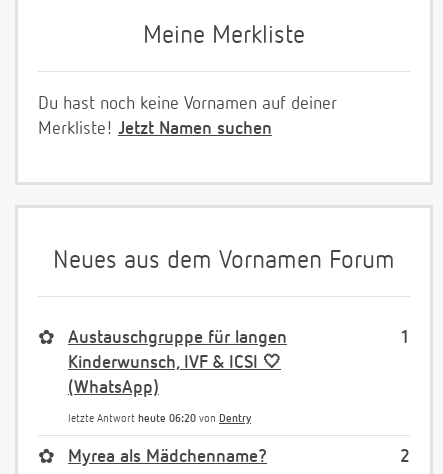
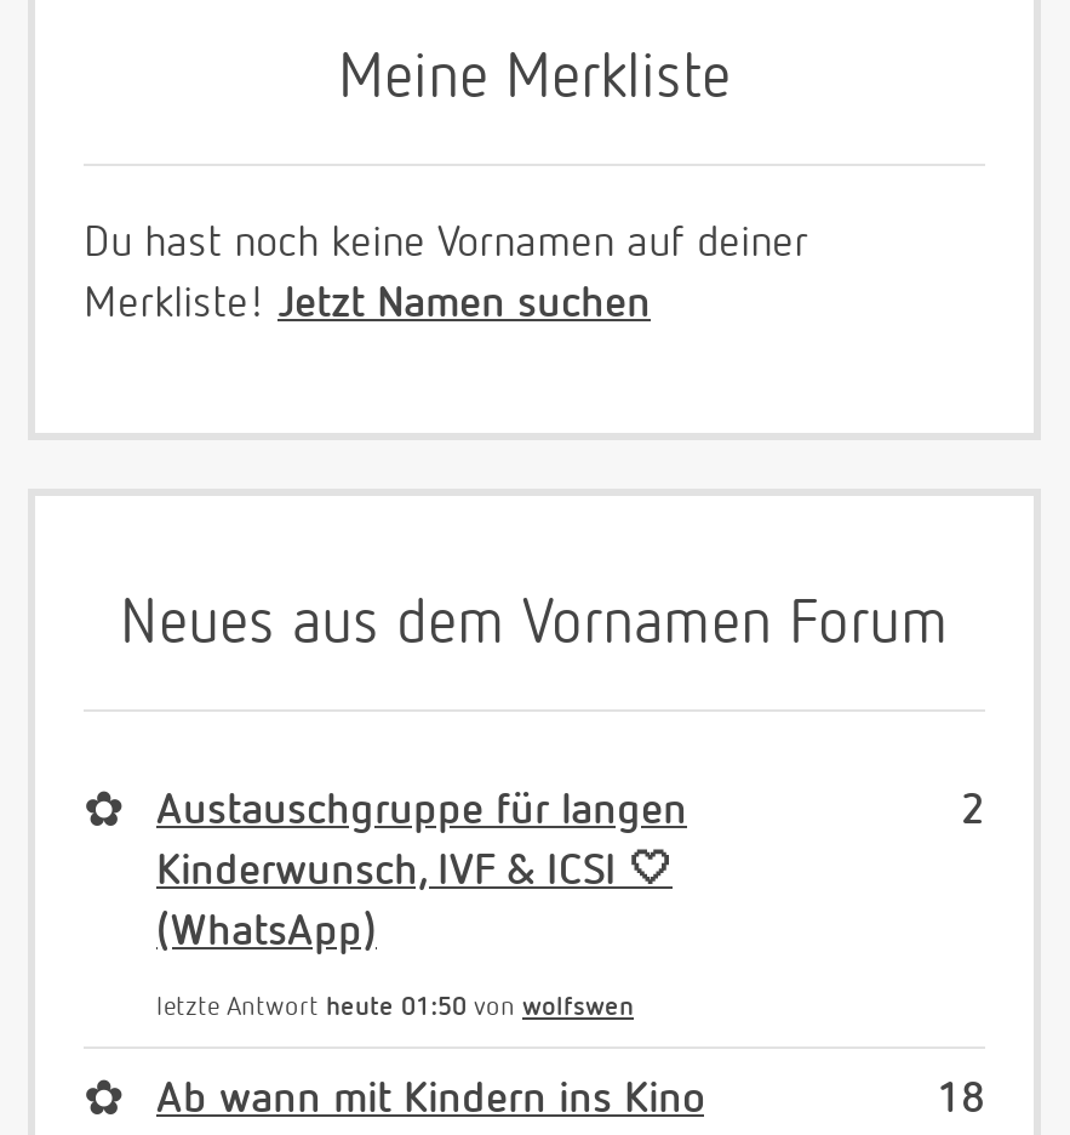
- 1
+ 2

- letzte Antwort heute 06:20 von Dentry
+ letzte Antwort heute 01:50 von wolfswen

- Myrea als Mädchenname?
+ Ab wann mit Kindern ins Kino

- 2
+ 18
